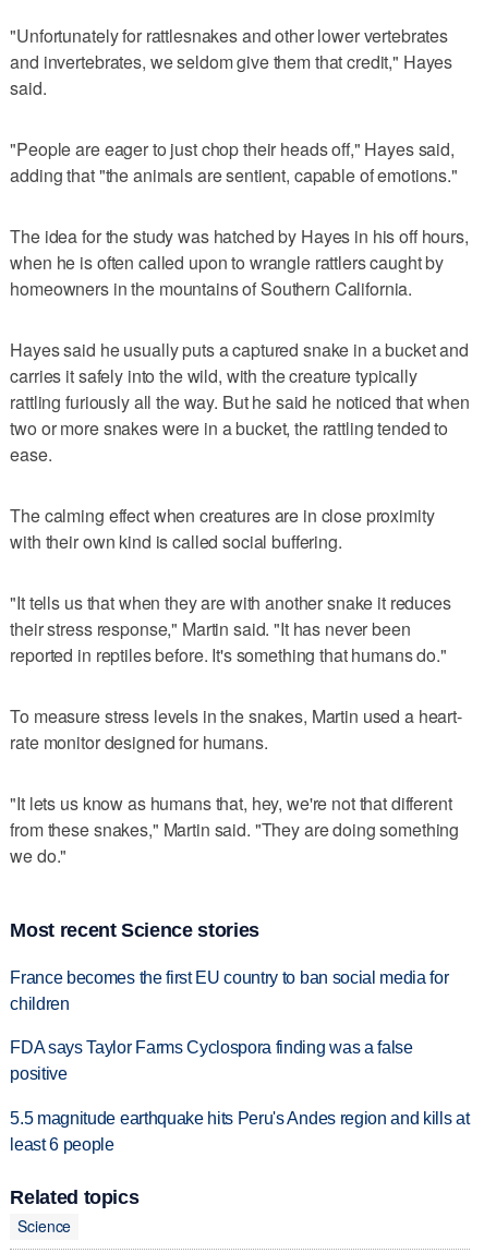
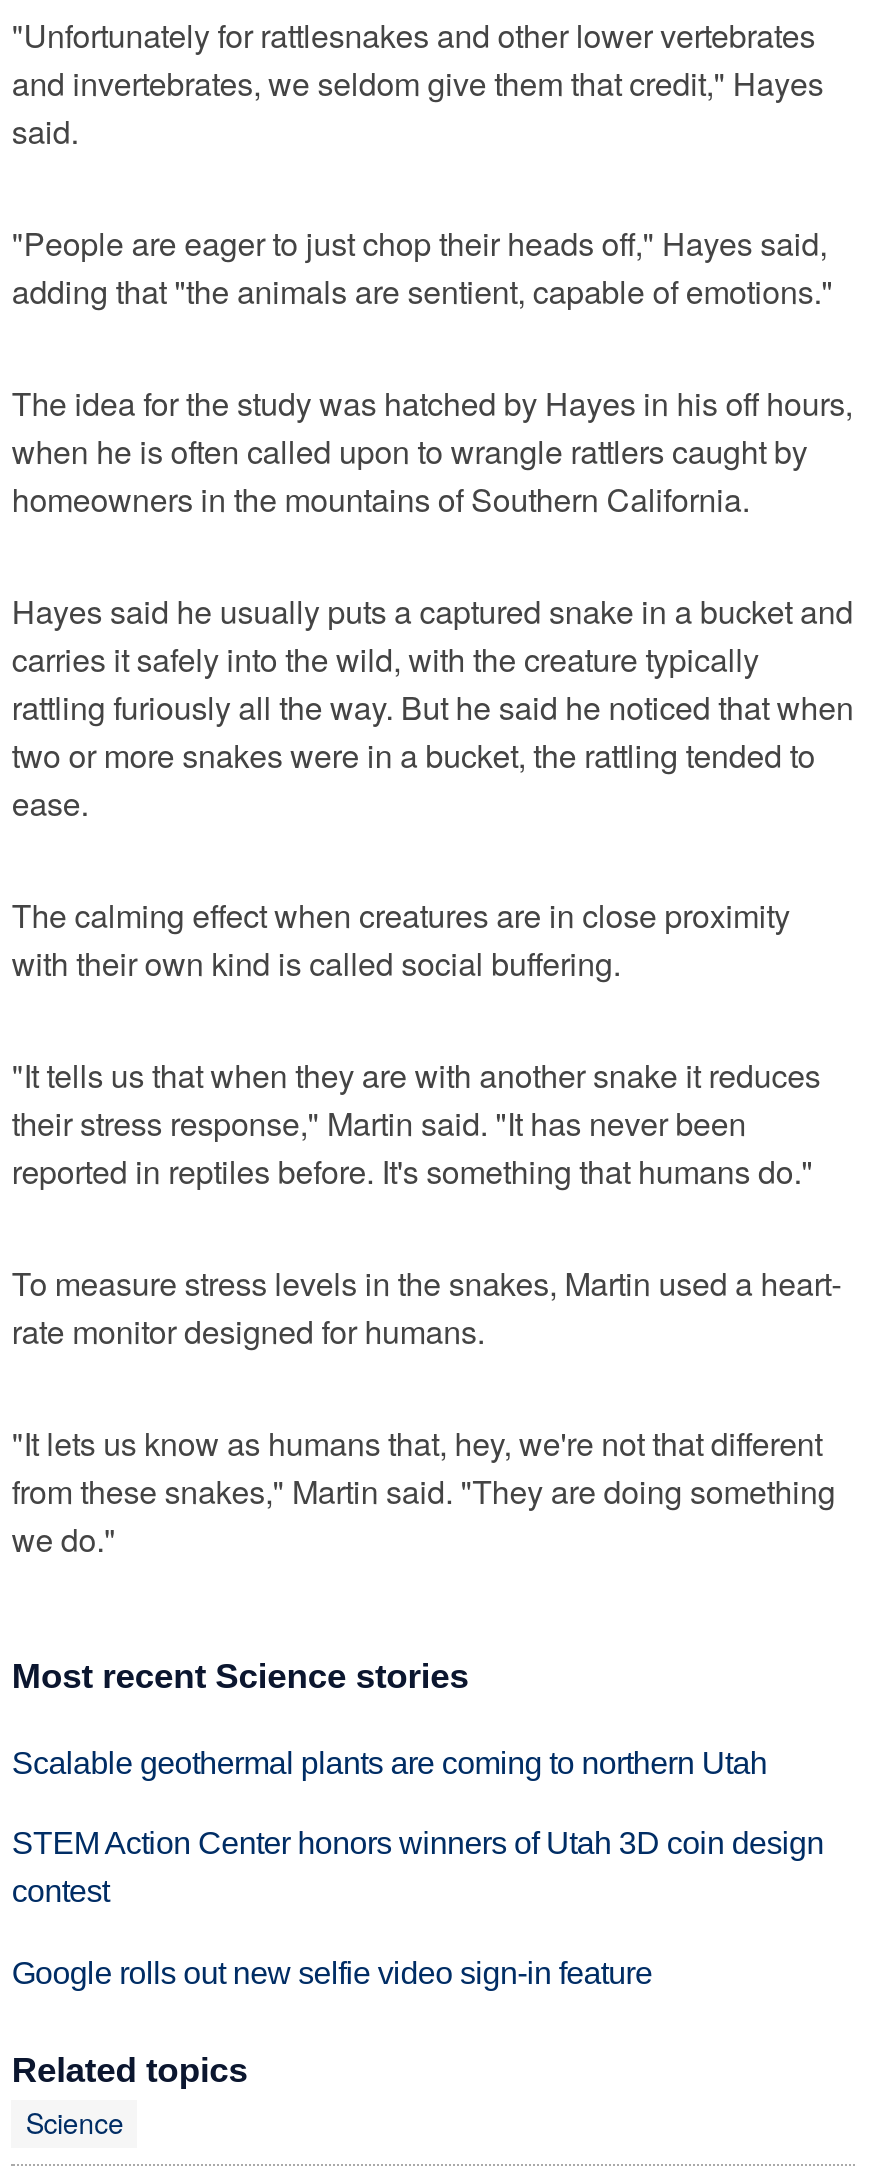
- France becomes the first EU country to ban social media for
- children
+ Scalable geothermal plants are coming to northern Utah

- FDA says Taylor Farms Cyclospora finding was a false
- positive
+ STEM Action Center honors winners of Utah 3D coin design
+ contest

- 5.5 magnitude earthquake hits Peru's Andes region and kills at
- least 6 people
+ Google rolls out new selfie video sign-in feature
